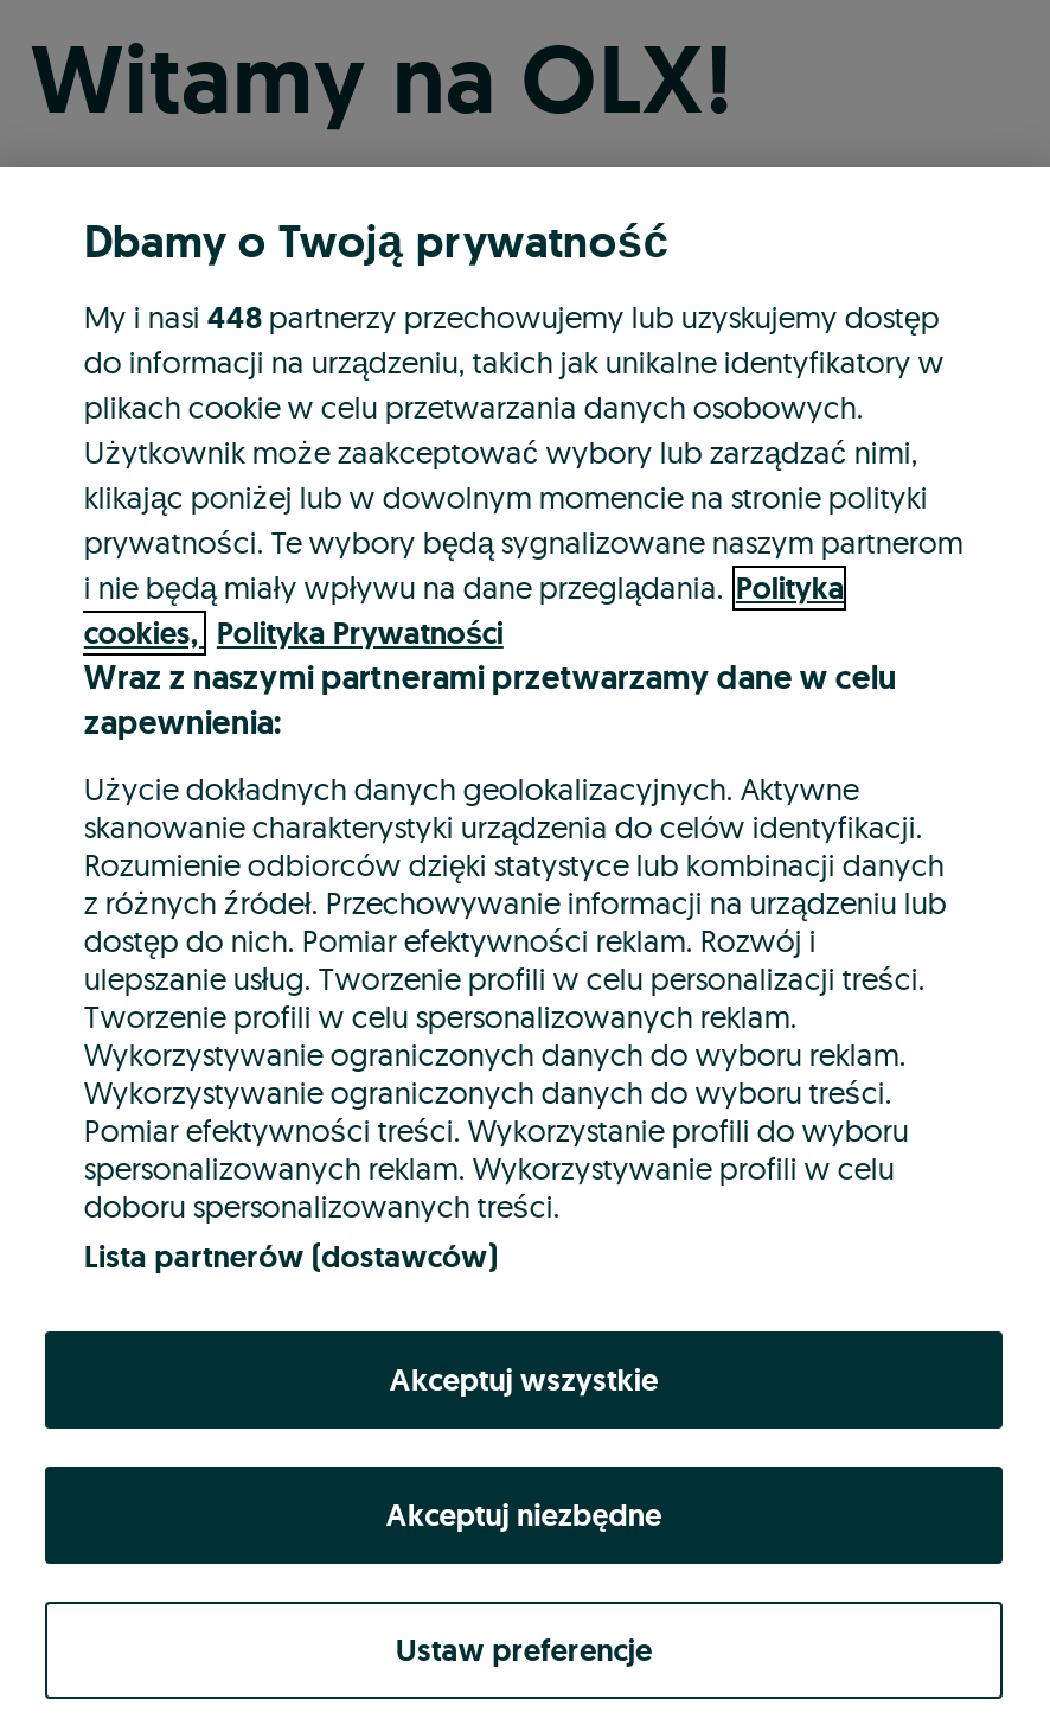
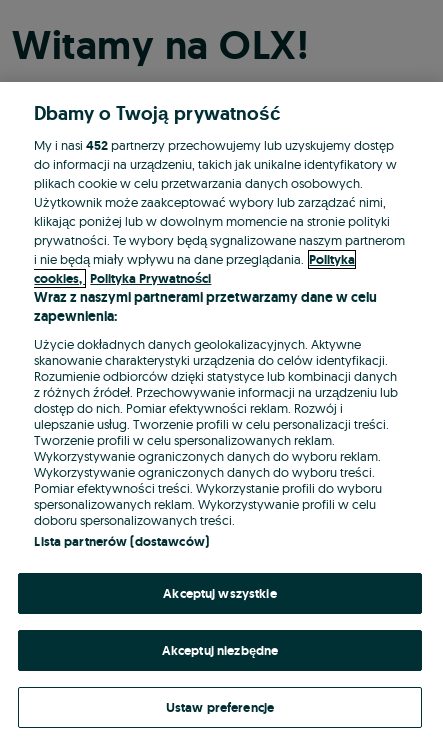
- My i nasi 448 partnerzy przechowujemy lub uzyskujemy dostęp
+ My i nasi 452 partnerzy przechowujemy lub uzyskujemy dostęp
